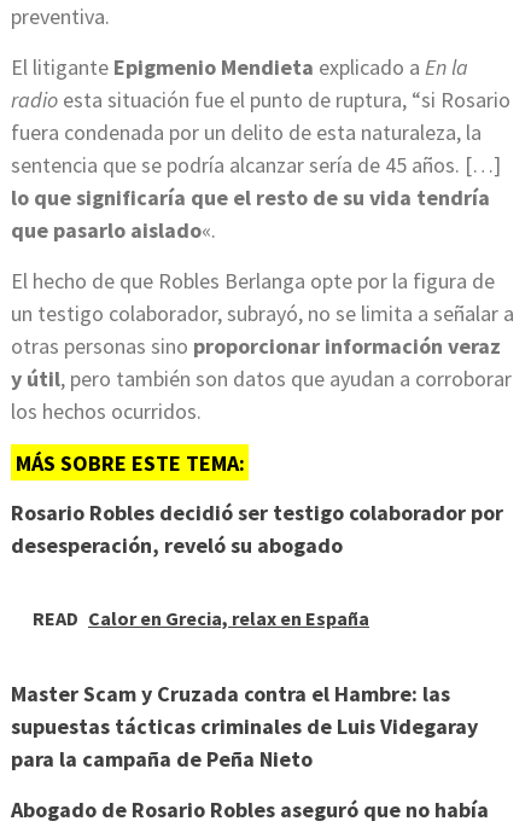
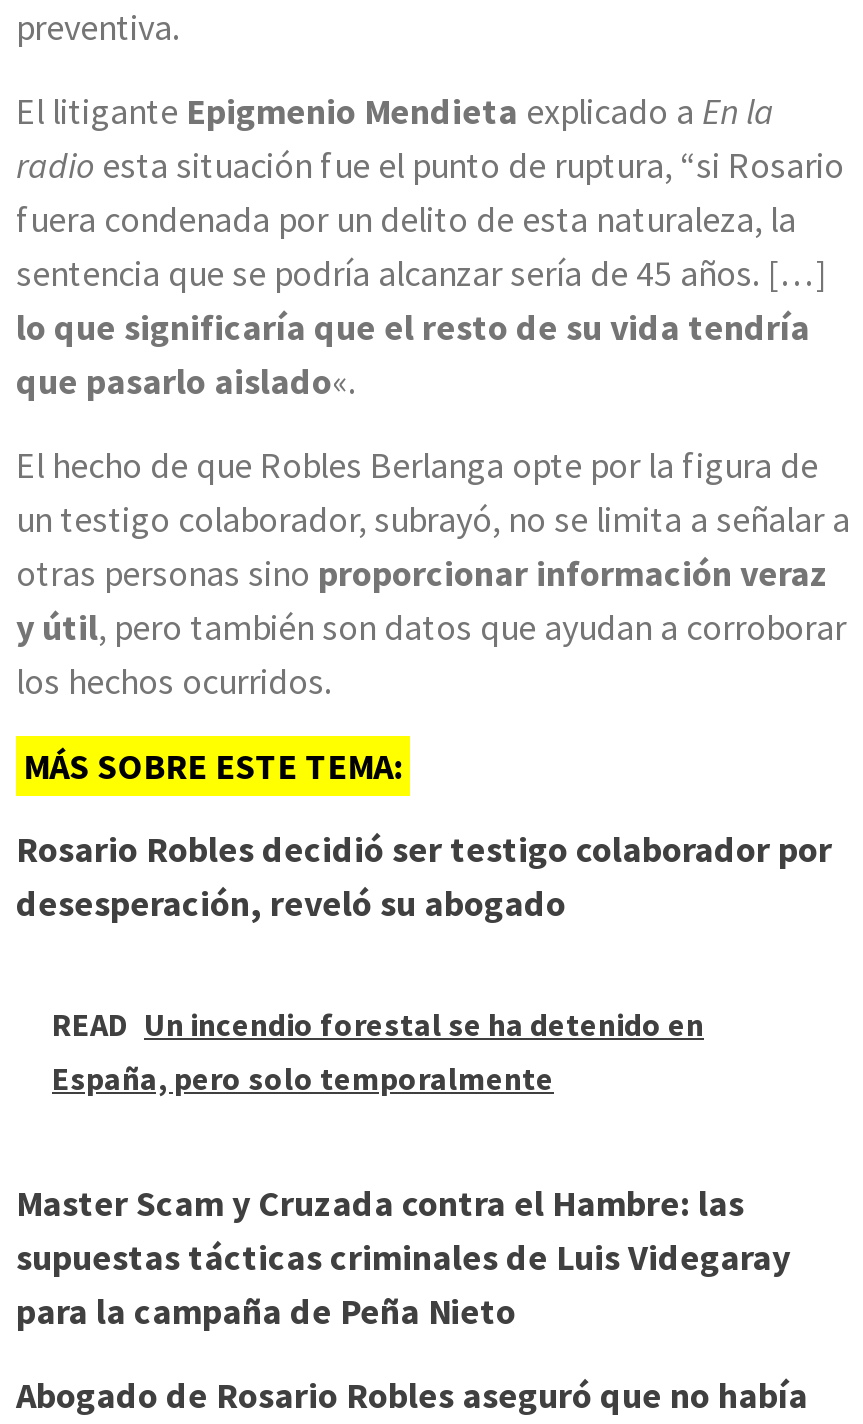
- READ Calor en Grecia, relax en España
+ READ Un incendio forestal se ha detenido en
+ España, pero solo temporalmente
